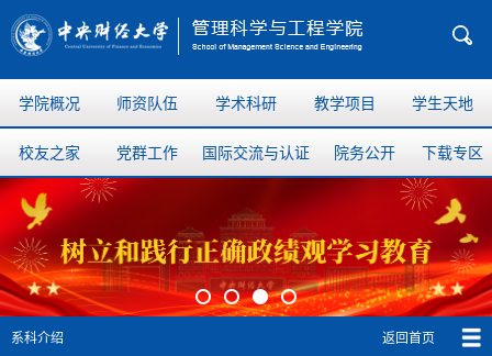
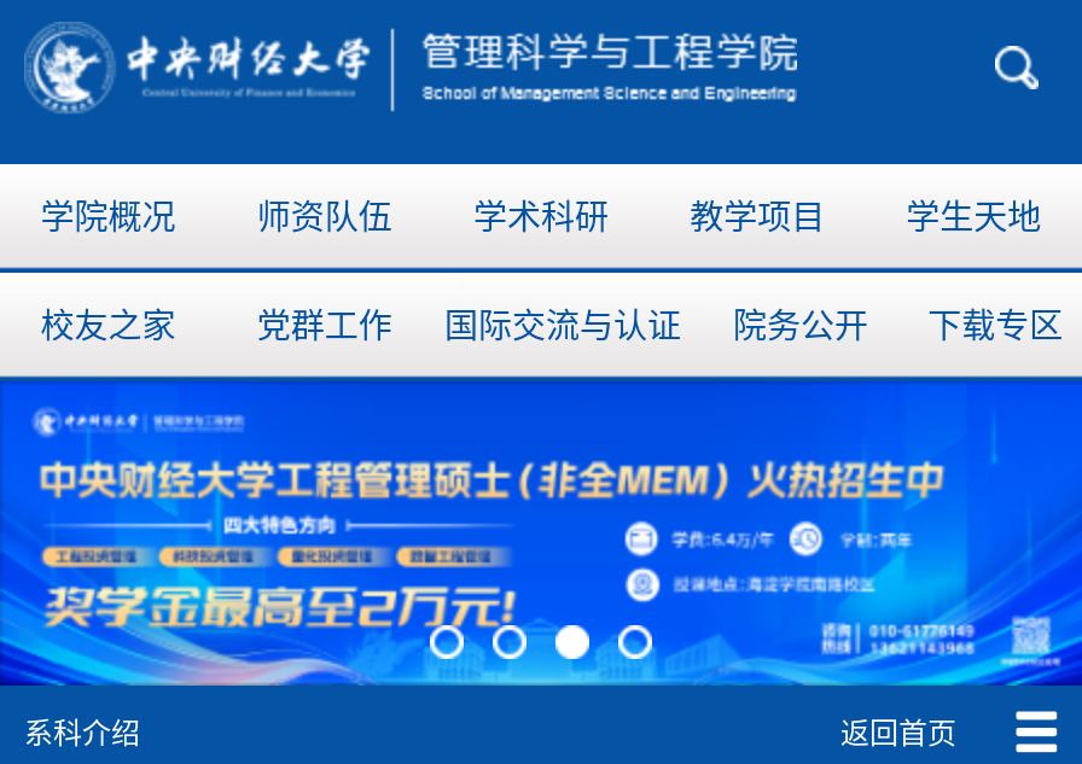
- [image]
+ [image]
